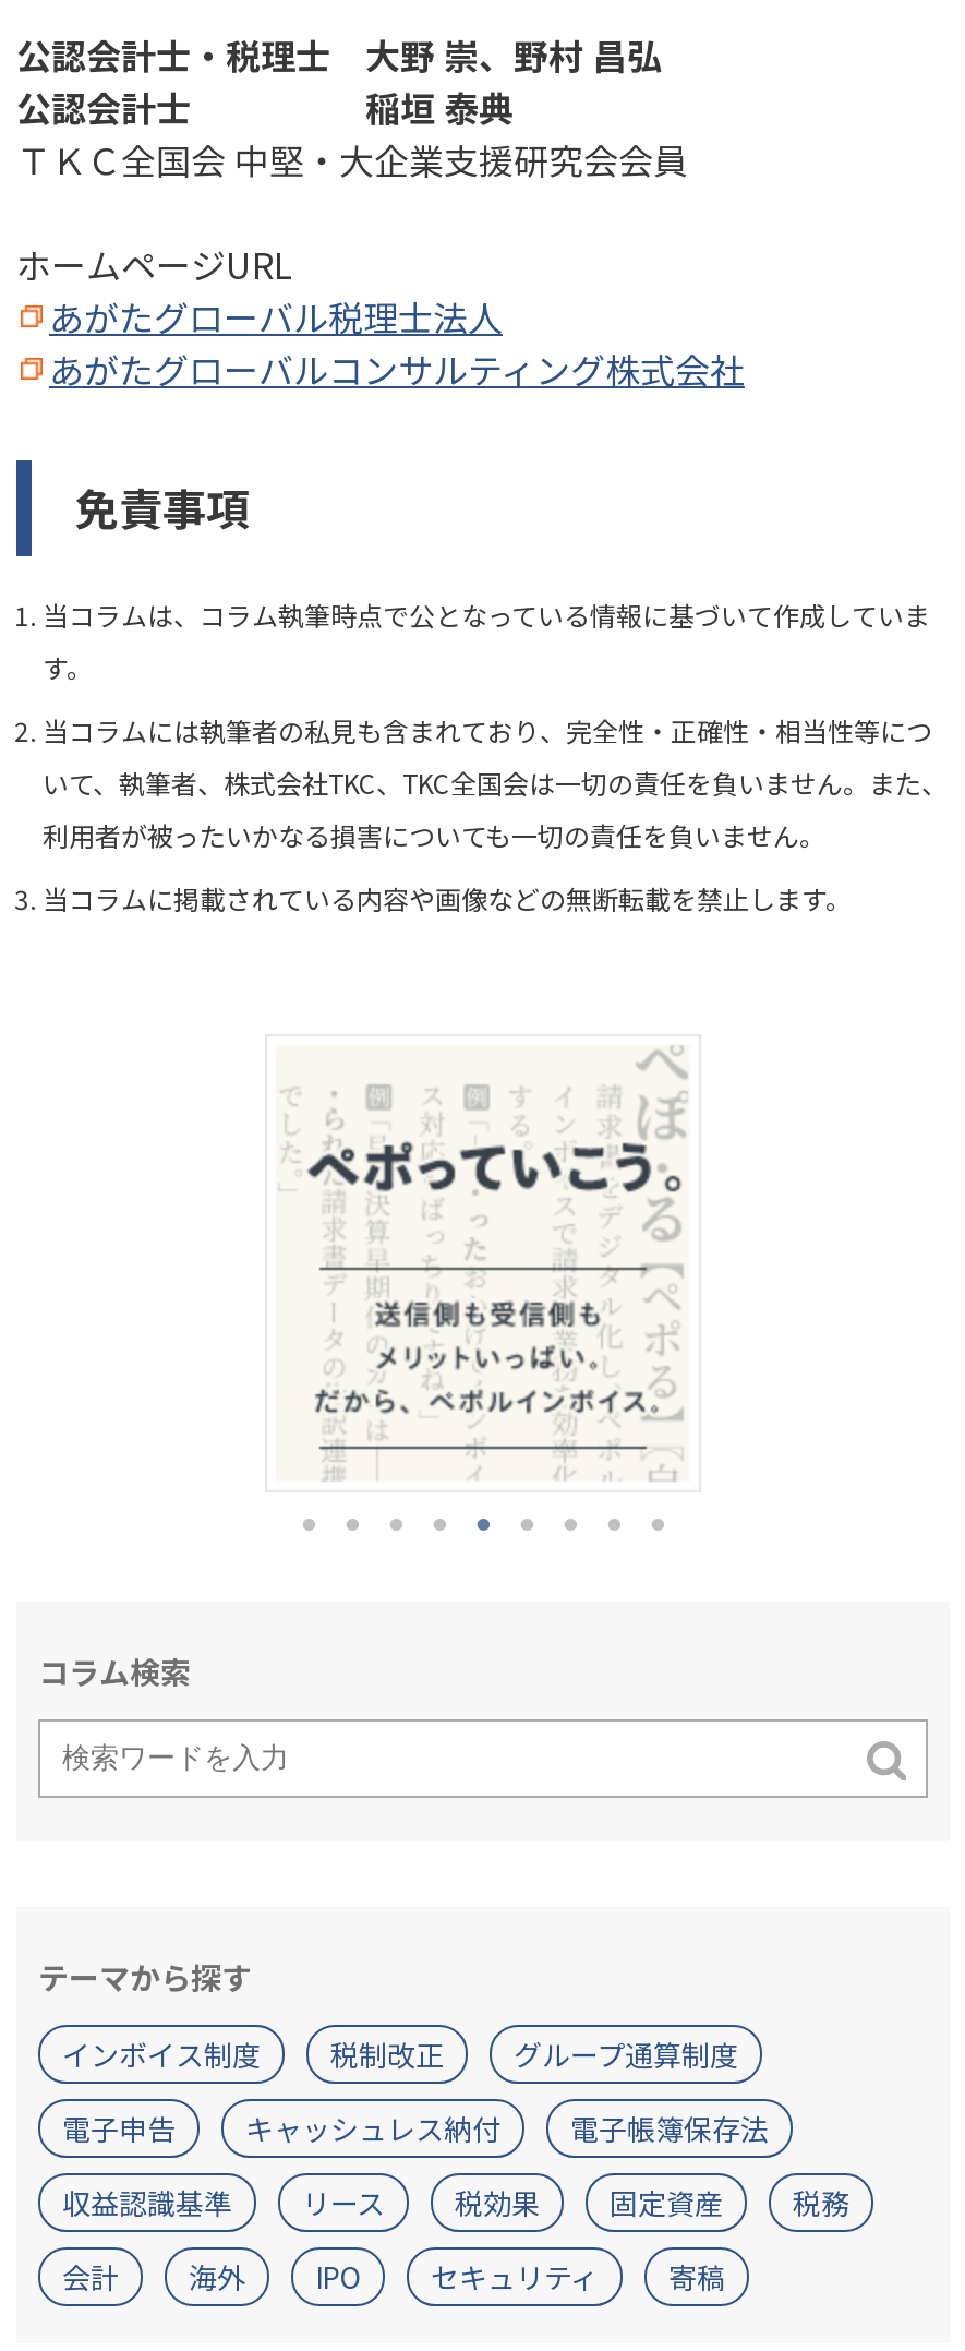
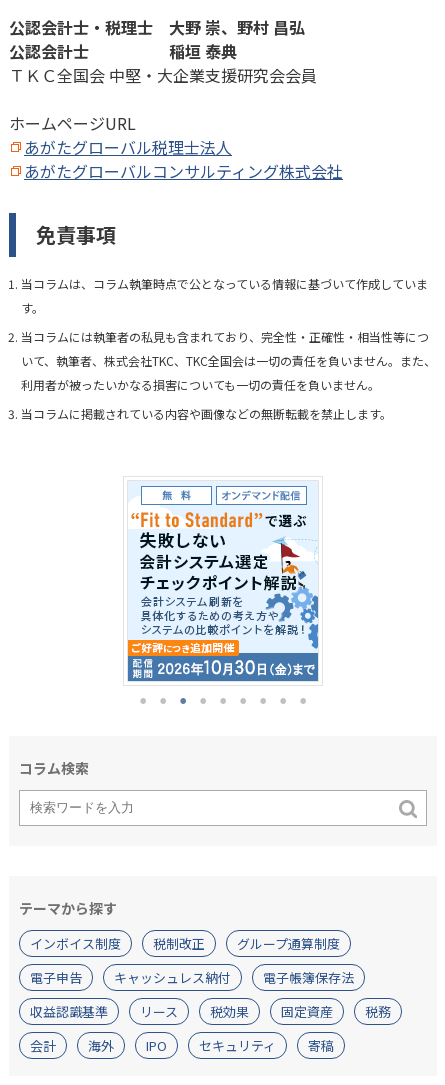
- [image]
+ [image]
